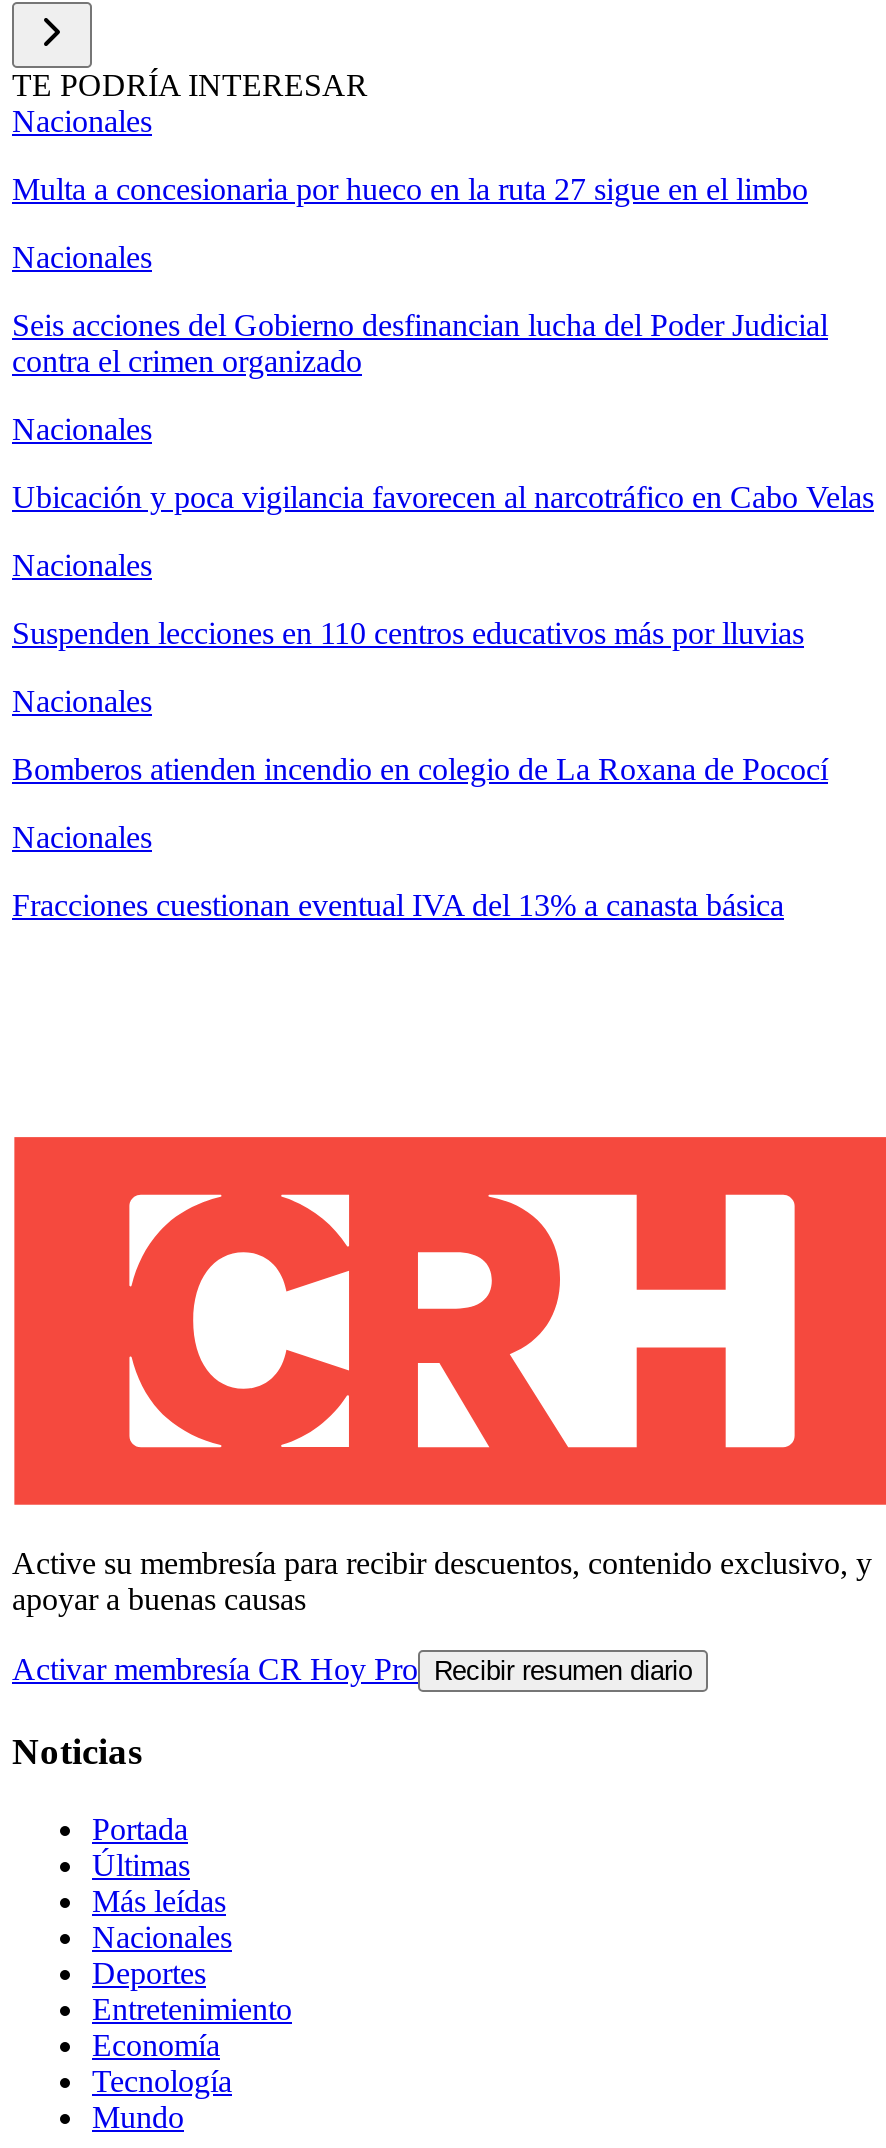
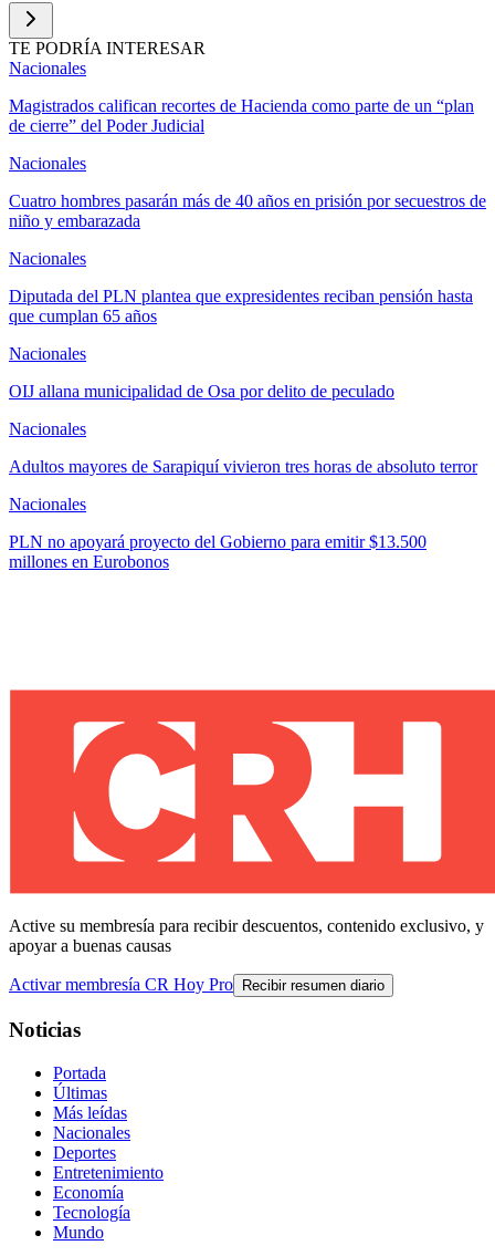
- Multa a concesionaria por hueco en la ruta 27 sigue en el limbo
+ Magistrados califican recortes de Hacienda como parte de un “plan
+ de cierre” del Poder Judicial

- Seis acciones del Gobierno desfinancian lucha del Poder Judicial
- contra el crimen organizado
+ Cuatro hombres pasarán más de 40 años en prisión por secuestros de
+ niño y embarazada

- Ubicación y poca vigilancia favorecen al narcotráfico en Cabo Velas
+ Diputada del PLN plantea que expresidentes reciban pensión hasta
+ que cumplan 65 años

- Suspenden lecciones en 110 centros educativos más por lluvias
+ OIJ allana municipalidad de Osa por delito de peculado

- Bomberos atienden incendio en colegio de La Roxana de Pococí
+ Adultos mayores de Sarapiquí vivieron tres horas de absoluto terror

- Fracciones cuestionan eventual IVA del 13% a canasta básica
+ PLN no apoyará proyecto del Gobierno para emitir $13.500
+ millones en Eurobonos
